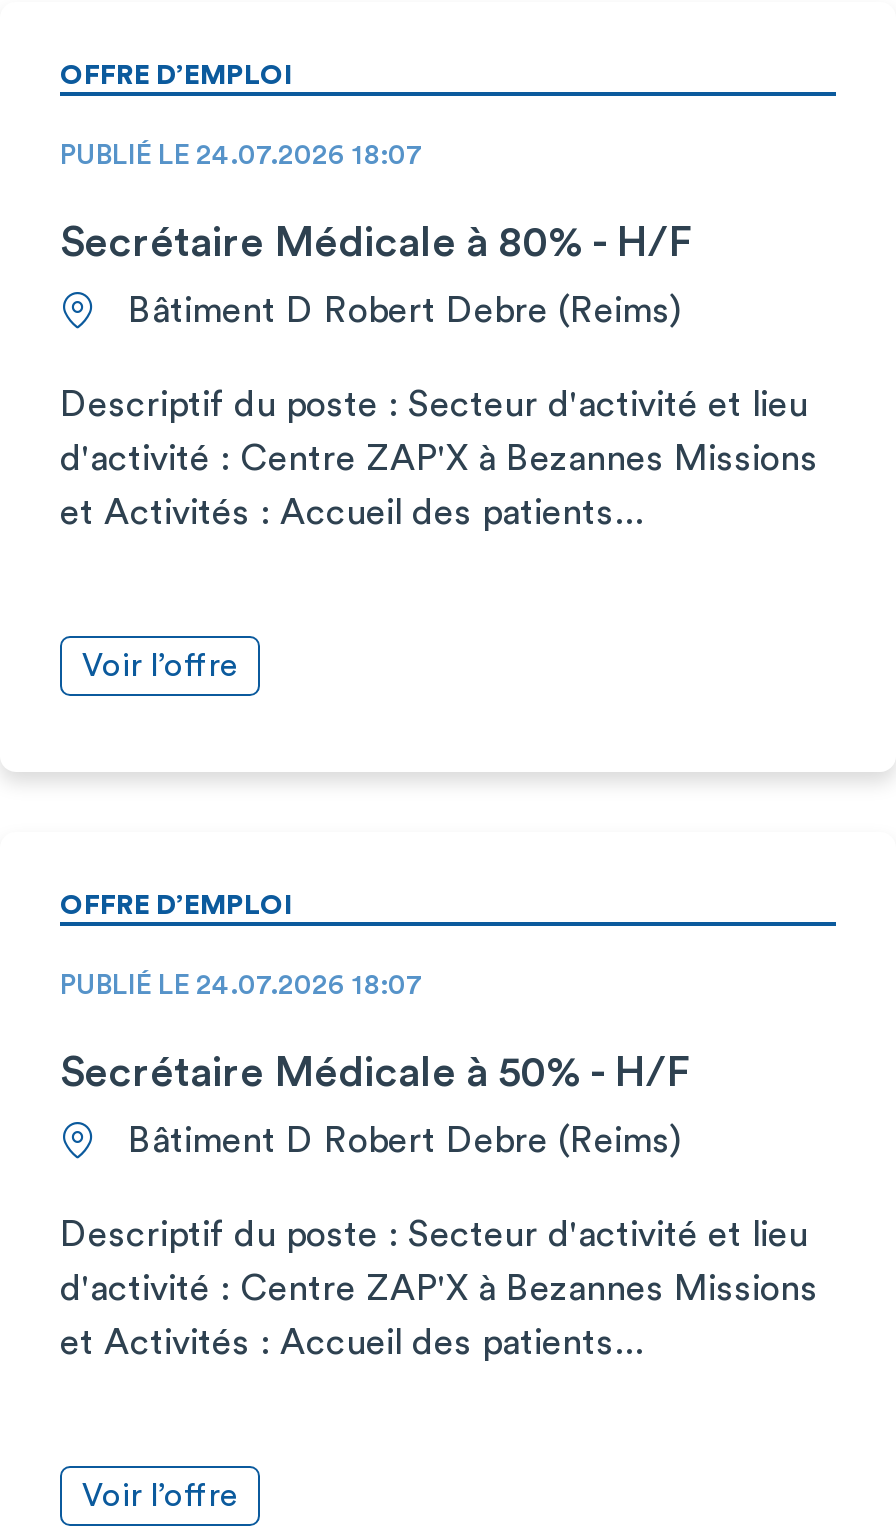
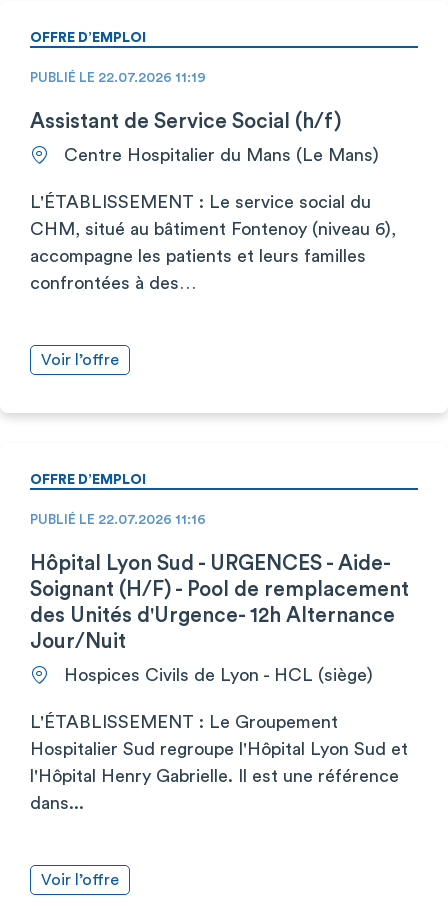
- PUBLIÉ LE 24.07.2026 18:07
- Secrétaire Médicale à 80% - H/F
- Bâtiment D Robert Debre (Reims)
- Descriptif du poste : Secteur d'activité et lieu
- d'activité : Centre ZAP'X à Bezannes Missions
- et Activités : Accueil des patients...
+ PUBLIÉ LE 22.07.2026 11:19
+ Assistant de Service Social (h/f)
+ Centre Hospitalier du Mans (Le Mans)
+ L'ÉTABLISSEMENT : Le service social du
+ CHM, situé au bâtiment Fontenoy (niveau 6),
+ accompagne les patients et leurs familles
+ confrontées à des…

- PUBLIÉ LE 24.07.2026 18:07
- Secrétaire Médicale à 50% - H/F
- Bâtiment D Robert Debre (Reims)
- Descriptif du poste : Secteur d'activité et lieu
- d'activité : Centre ZAP'X à Bezannes Missions
- et Activités : Accueil des patients...
+ PUBLIÉ LE 22.07.2026 11:16
+ Hôpital Lyon Sud - URGENCES - Aide-
+ Soignant (H/F) - Pool de remplacement
+ des Unités d'Urgence- 12h Alternance
+ Jour/Nuit
+ Hospices Civils de Lyon - HCL (siège)
+ L'ÉTABLISSEMENT : Le Groupement
+ Hospitalier Sud regroupe l'Hôpital Lyon Sud et
+ l'Hôpital Henry Gabrielle. Il est une référence
+ dans...
